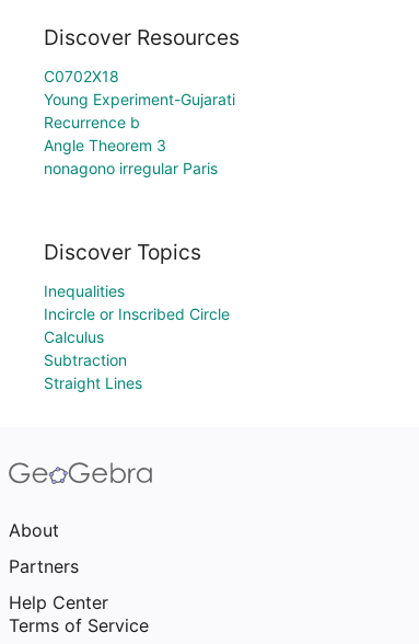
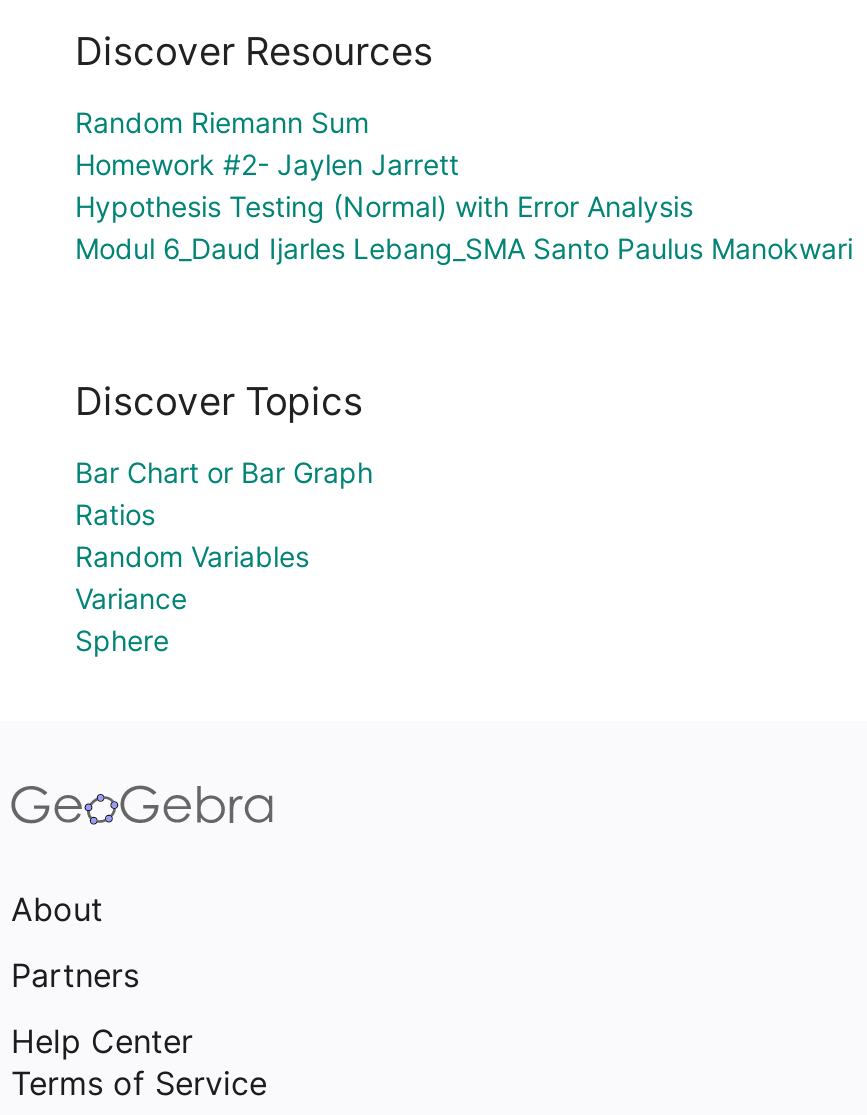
- C0702X18
- Young Experiment-Gujarati
- Recurrence b
- Angle Theorem 3
- nonagono irregular Paris
+ Random Riemann Sum
+ Homework #2- Jaylen Jarrett
+ Hypothesis Testing (Normal) with Error Analysis
+ Modul 6_Daud Ijarles Lebang_SMA Santo Paulus Manokwari

- Inequalities
- Incircle or Inscribed Circle
- Calculus
- Subtraction
- Straight Lines
+ Bar Chart or Bar Graph
+ Ratios
+ Random Variables
+ Variance
+ Sphere
